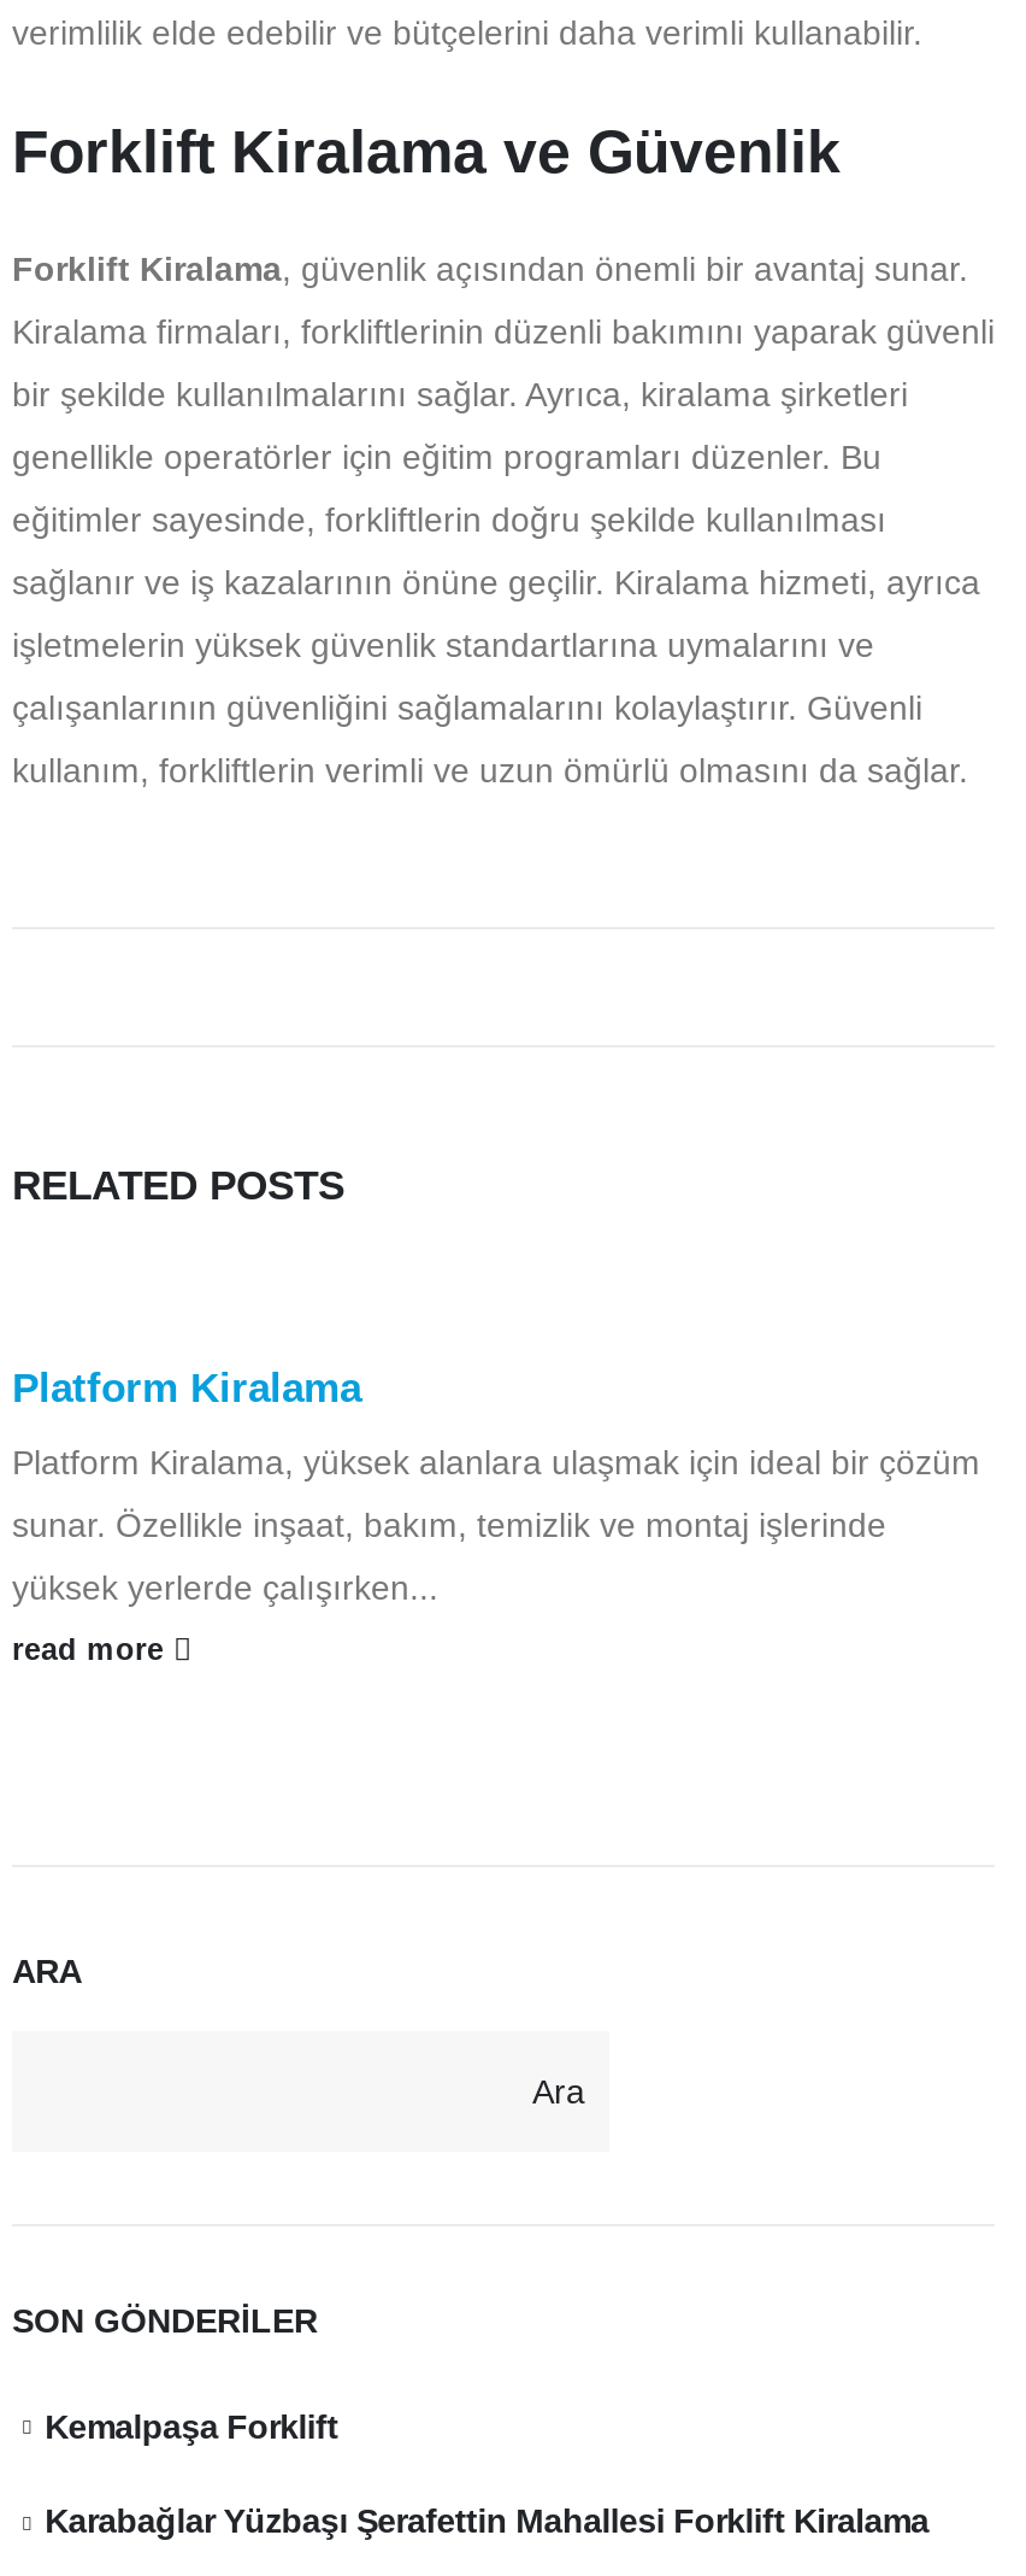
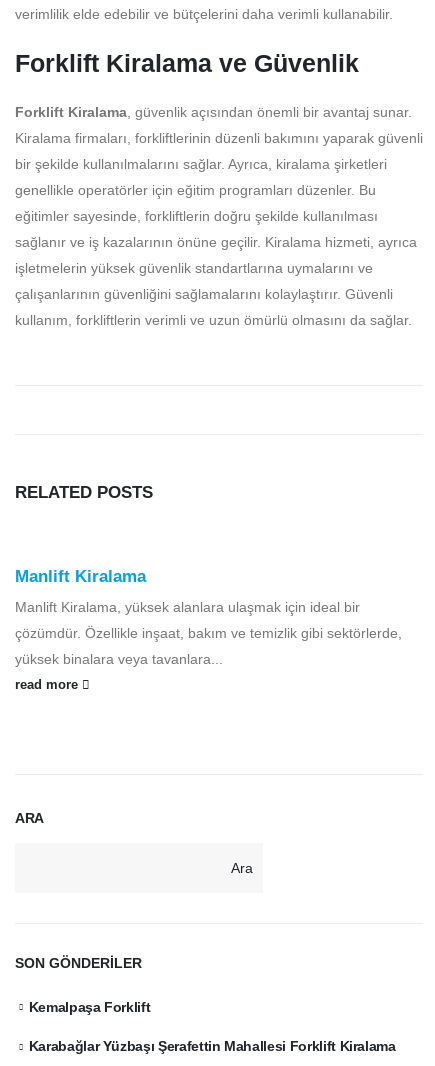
- Platform Kiralama
+ Manlift Kiralama

- Platform Kiralama, yüksek alanlara ulaşmak için ideal bir çözüm
+ Manlift Kiralama, yüksek alanlara ulaşmak için ideal bir

- sunar. Özellikle inşaat, bakım, temizlik ve montaj işlerinde
+ çözümdür. Özellikle inşaat, bakım ve temizlik gibi sektörlerde,

- yüksek yerlerde çalışırken...
+ yüksek binalara veya tavanlara...
